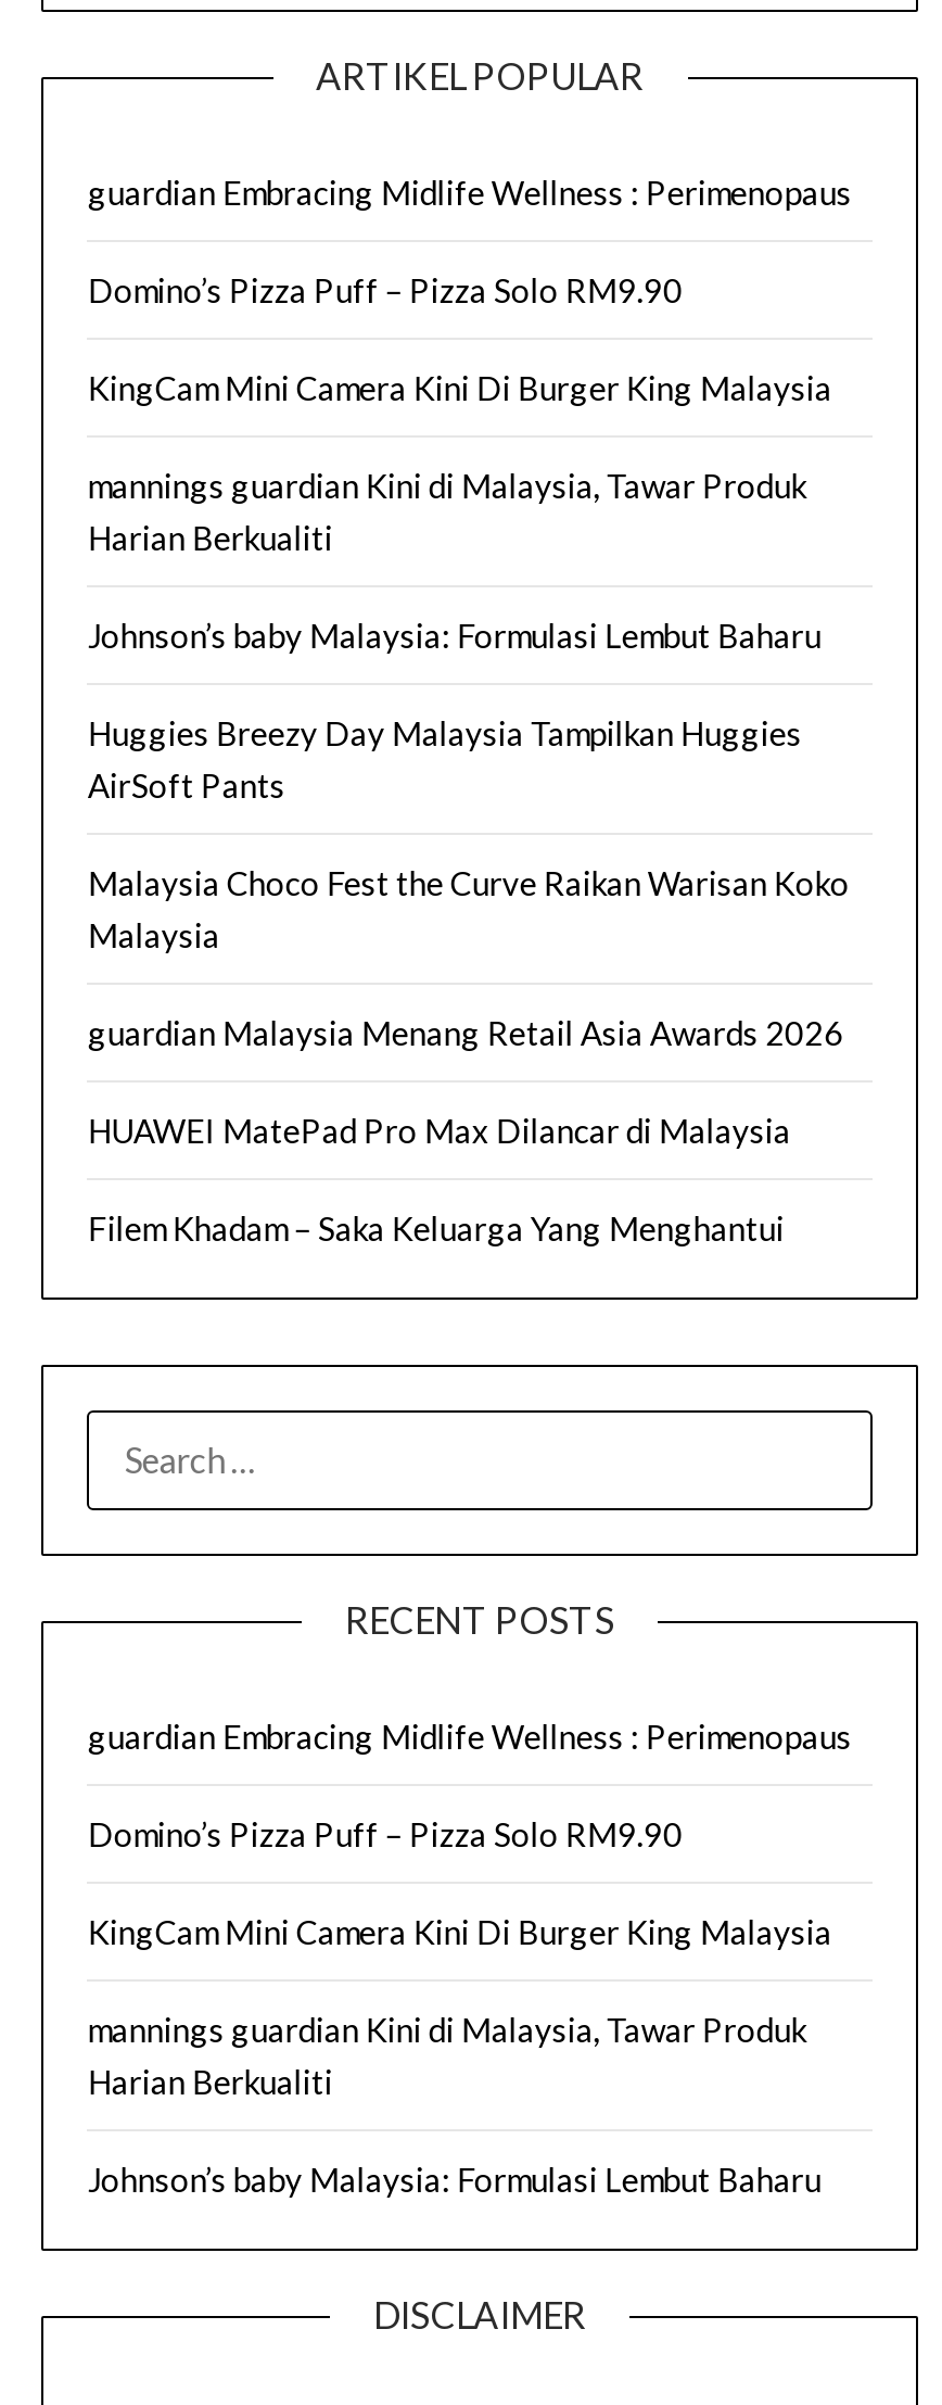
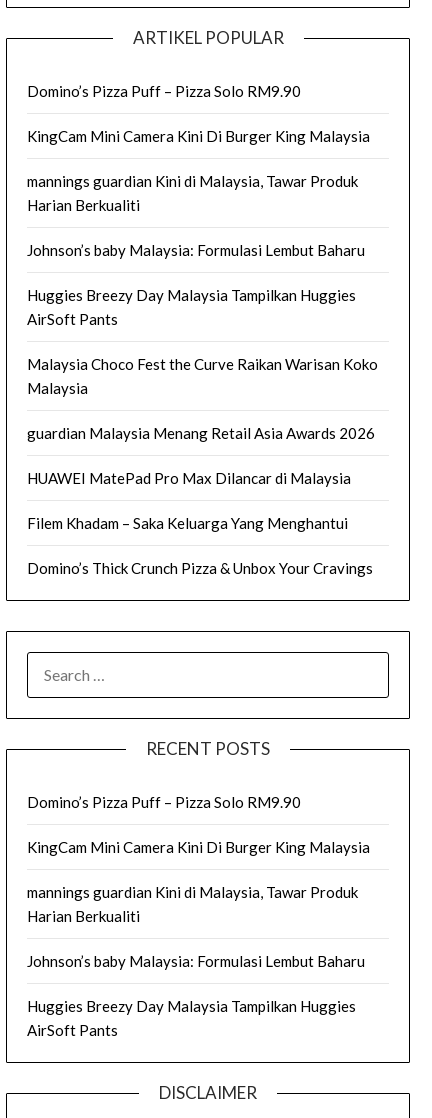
- guardian Embracing Midlife Wellness : Perimenopaus

moved up: Domino’s Pizza Puff – Pizza Solo RM9.90 | KingCam Mini Camera Kini Di Burger King Malaysia | mannings guardian Kini di Malaysia, Tawar Produk | ... | HUAWEI MatePad Pro Max Dilancar di Malaysia | Filem Khadam – Saka Keluarga Yang Menghantui

+ Domino’s Thick Crunch Pizza & Unbox Your Cravings

- guardian Embracing Midlife Wellness : Perimenopaus

moved up: Domino’s Pizza Puff – Pizza Solo RM9.90 | KingCam Mini Camera Kini Di Burger King Malaysia | mannings guardian Kini di Malaysia, Tawar Produk | Harian Berkualiti | Johnson’s baby Malaysia: Formulasi Lembut Baharu

+ Huggies Breezy Day Malaysia Tampilkan Huggies
+ AirSoft Pants
